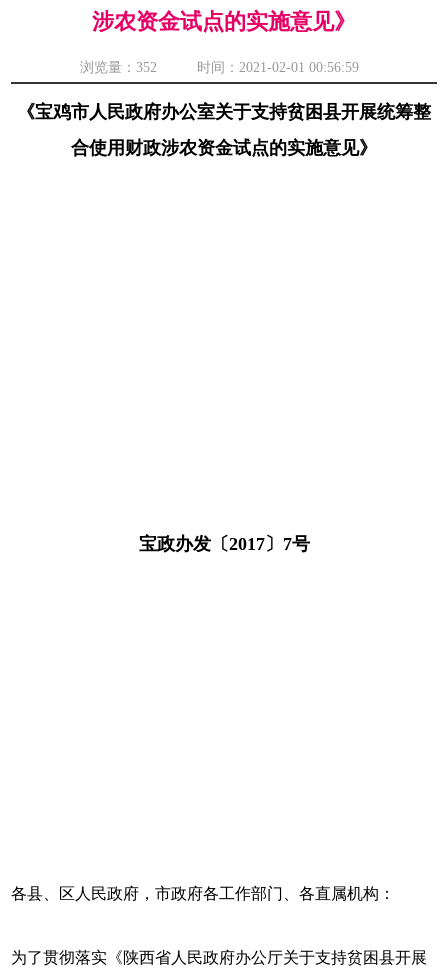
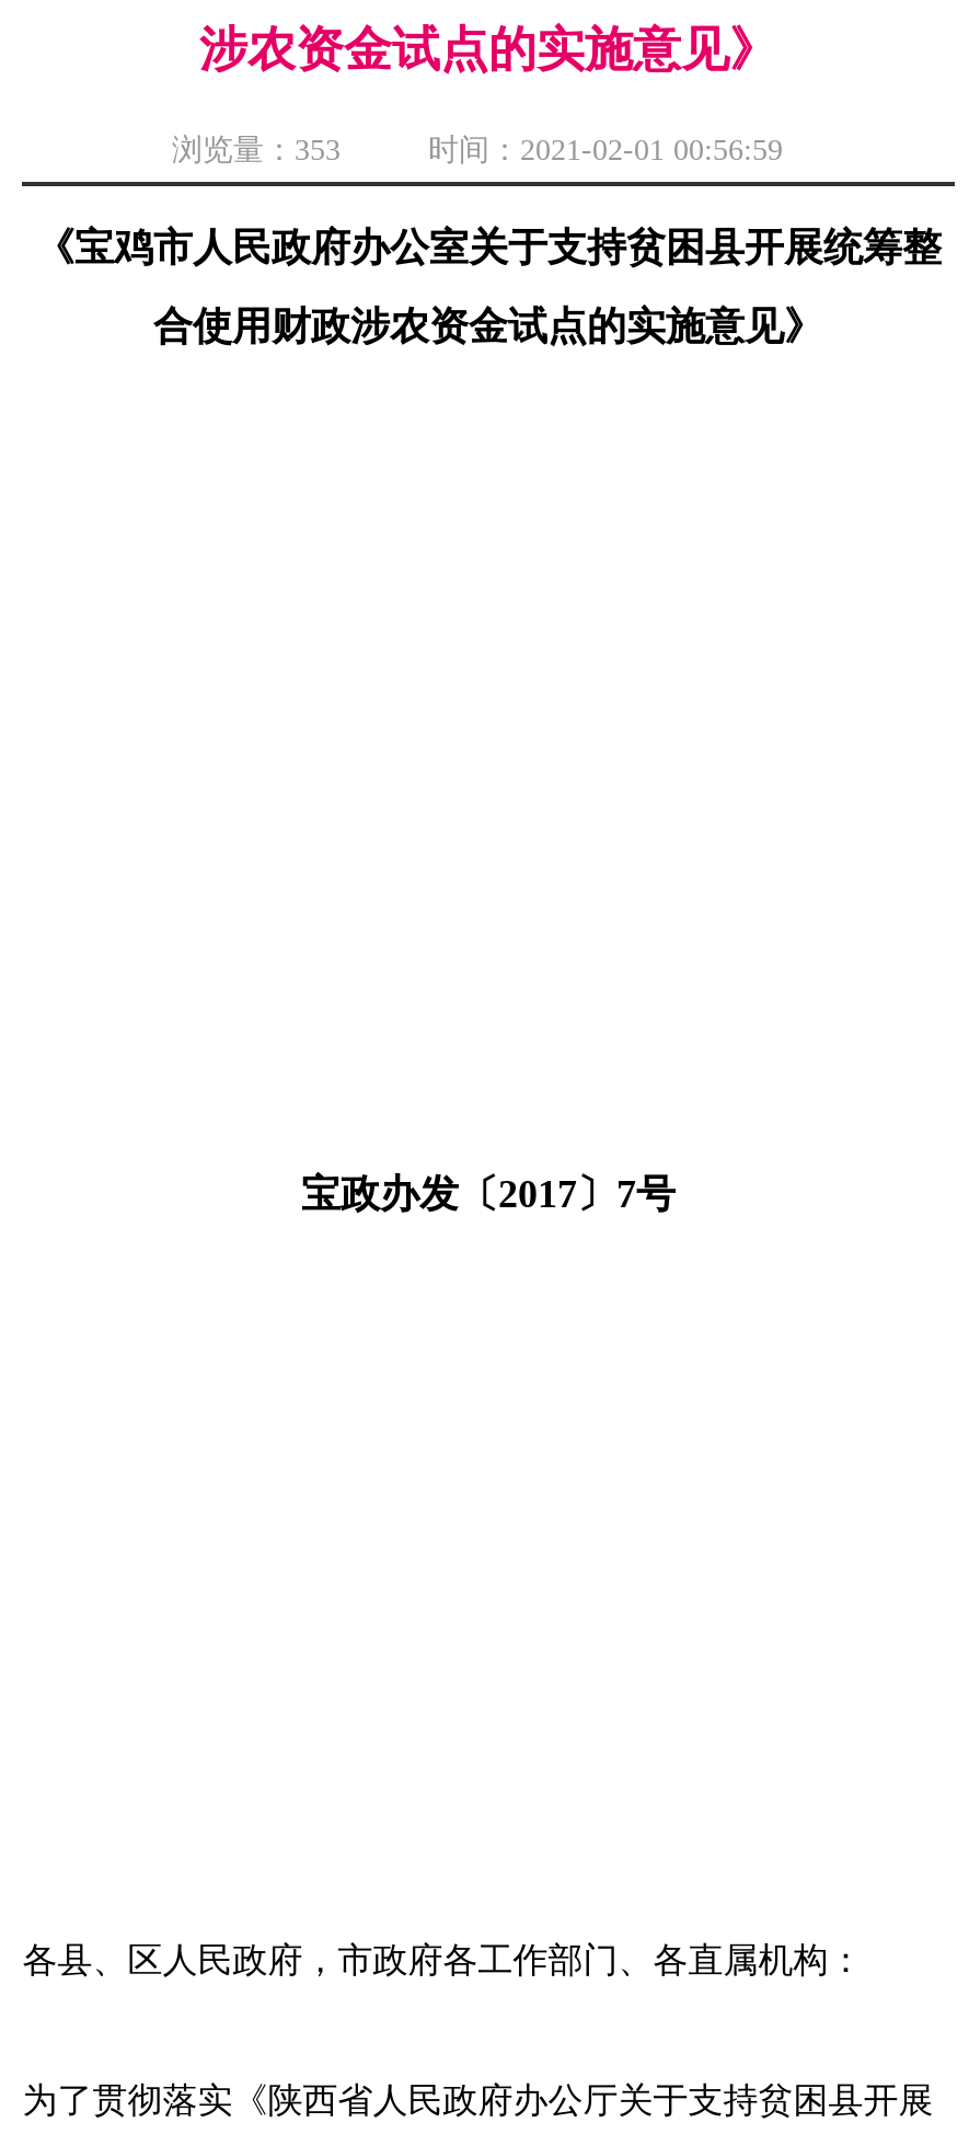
- 浏览量：352 时间：2021-02-01 00:56:59
+ 浏览量：353 时间：2021-02-01 00:56:59
